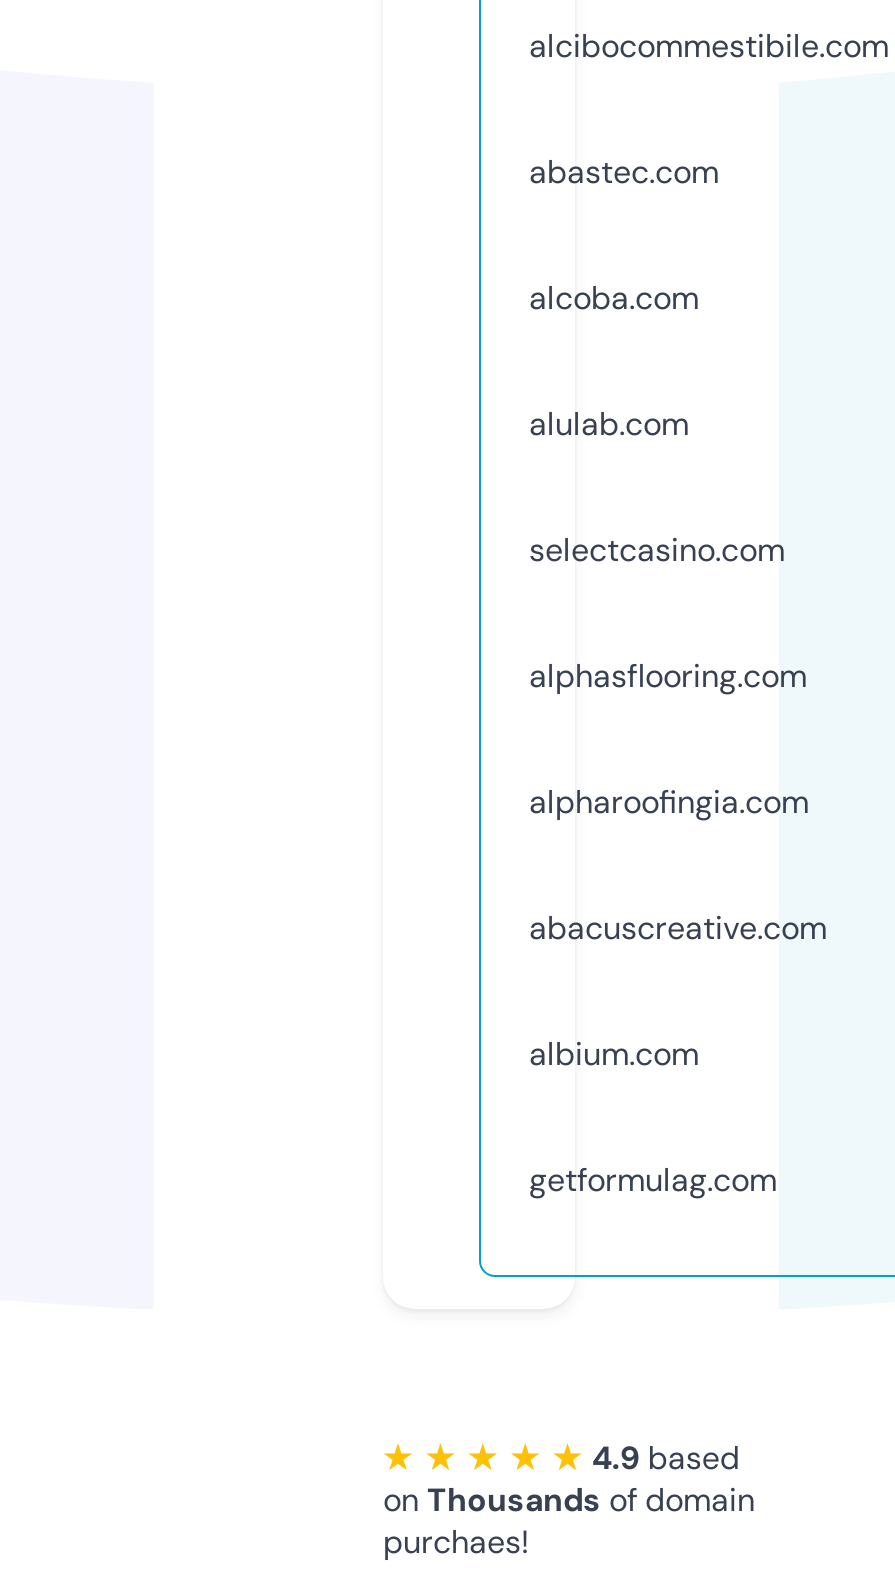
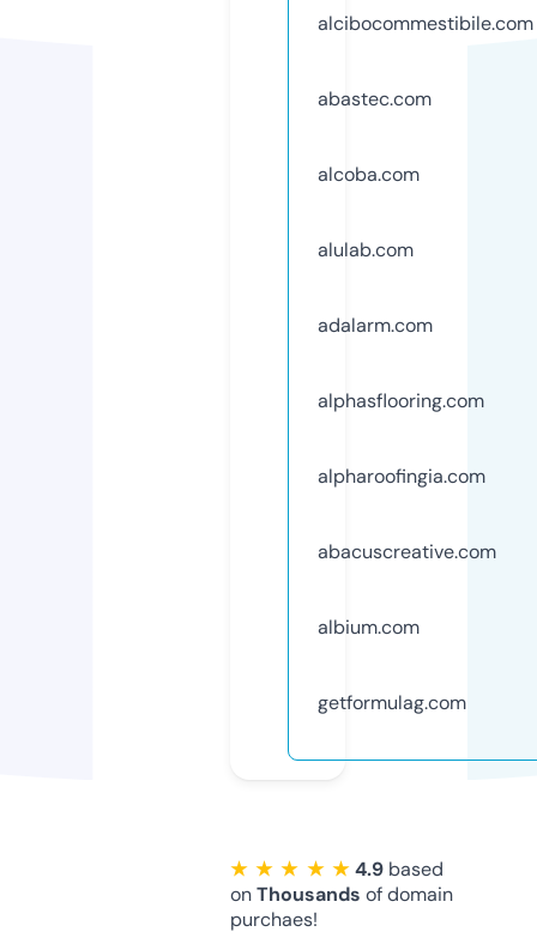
- selectcasino.com
+ adalarm.com
